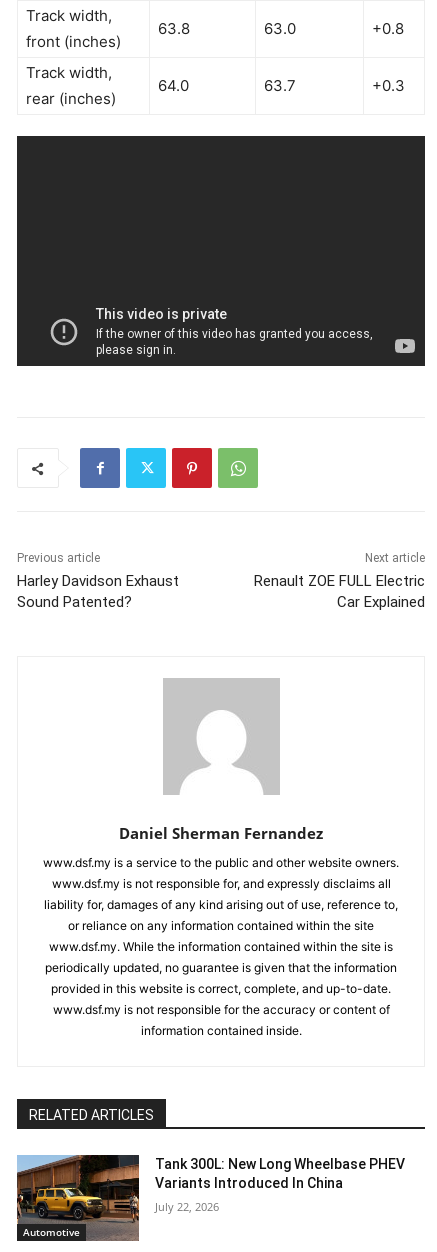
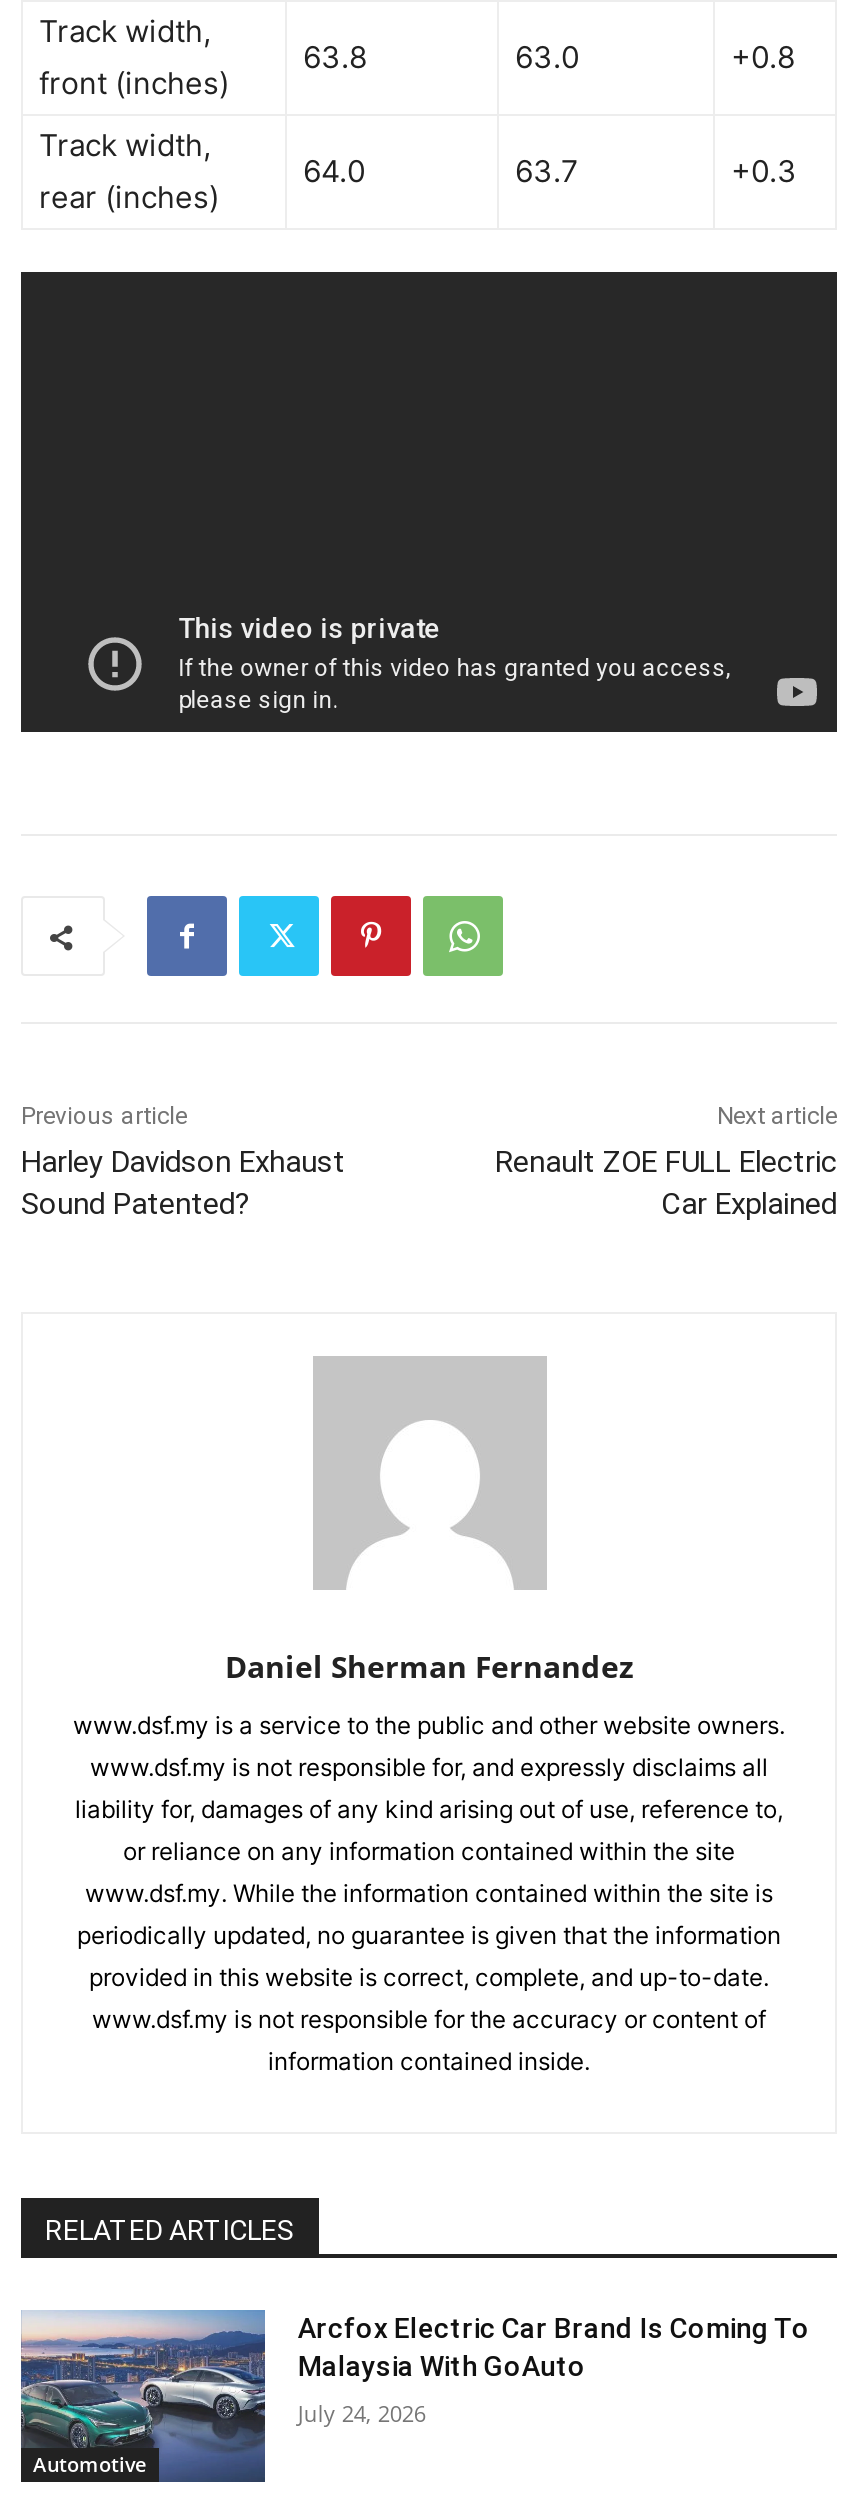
- [image]
- Tank 300L: New Long Wheelbase PHEV
- Variants Introduced In China
+ [image]
+ Arcfox Electric Car Brand Is Coming To
+ Malaysia With GoAuto

- July 22, 2026
+ July 24, 2026
